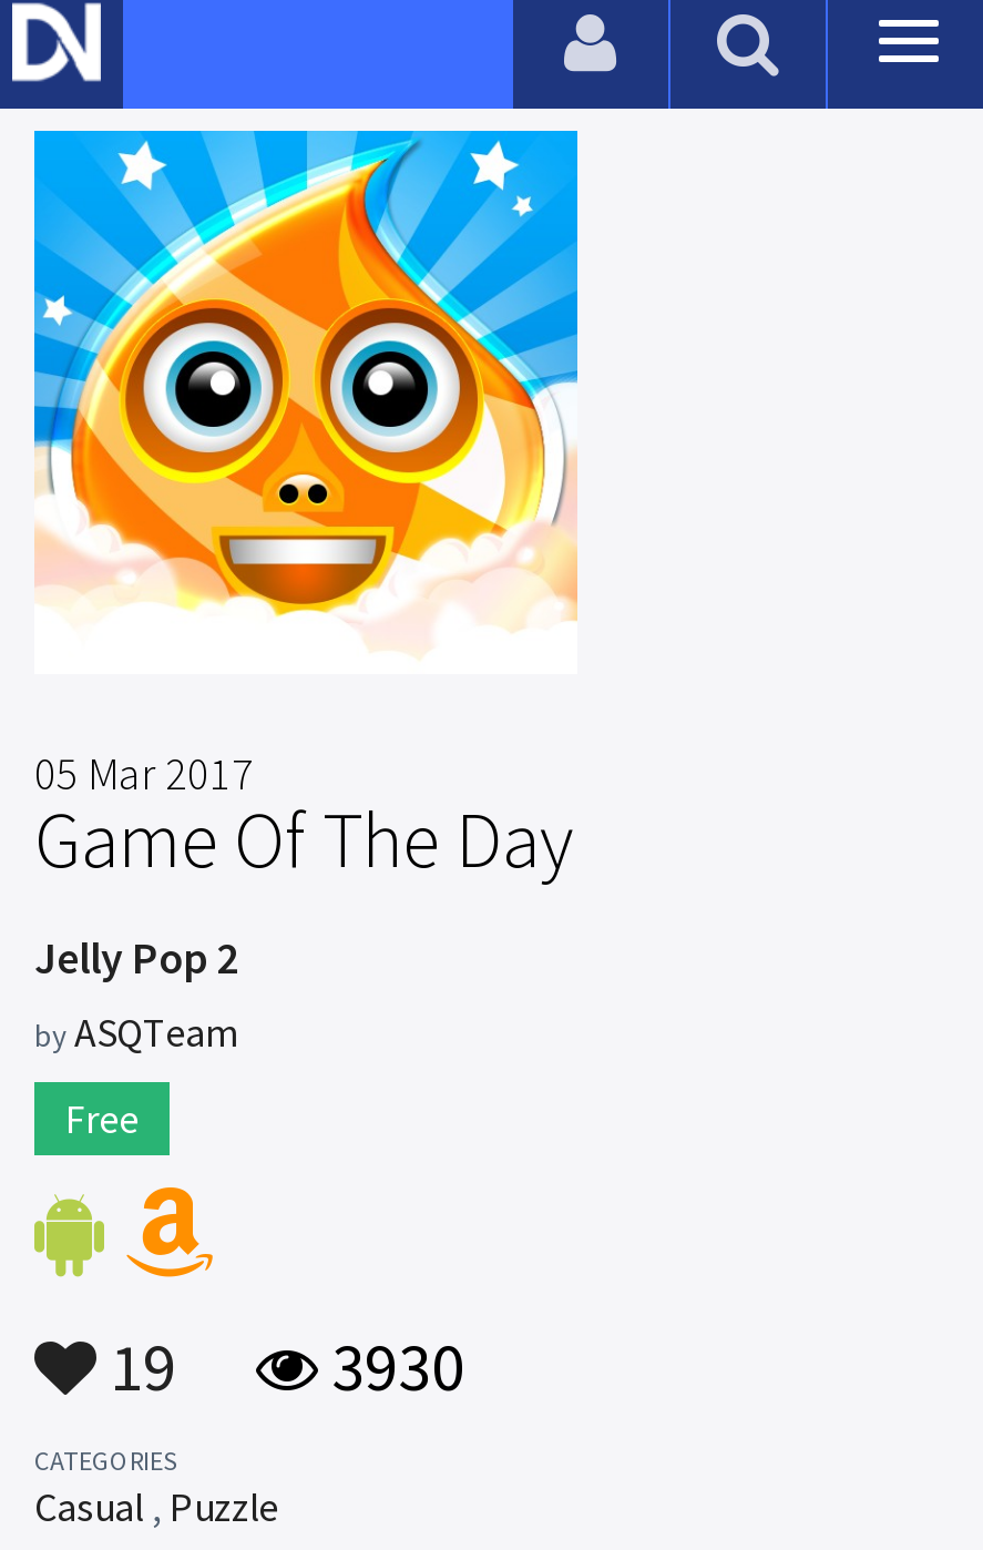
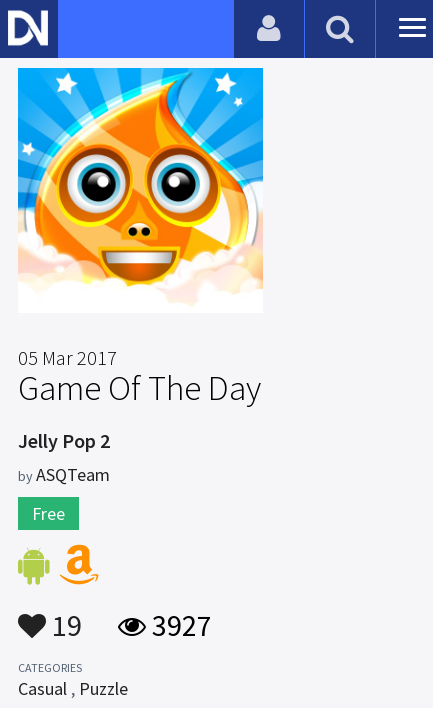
- 19 3930
+ 19 3927
